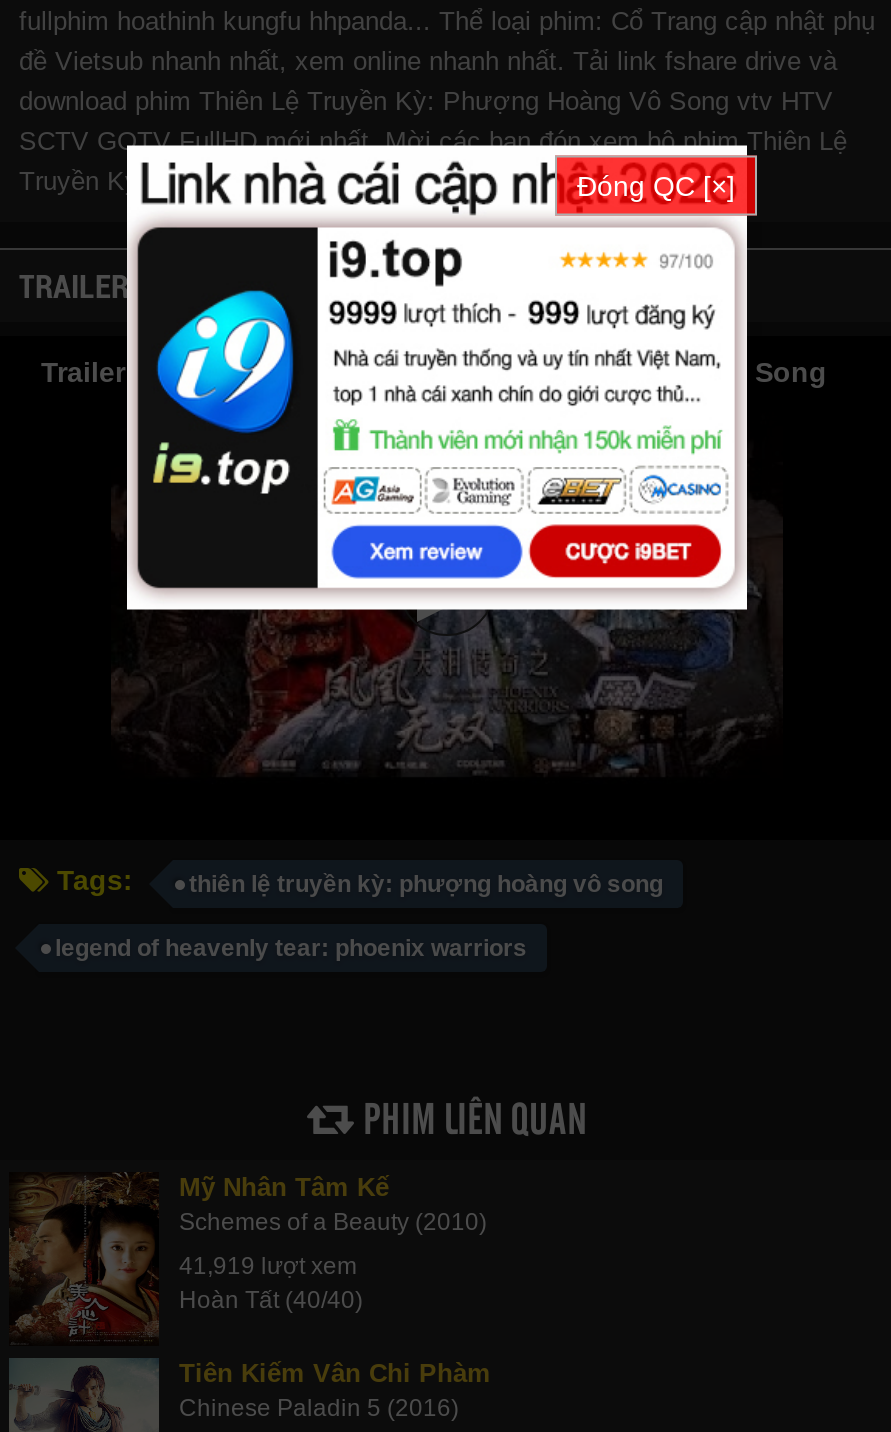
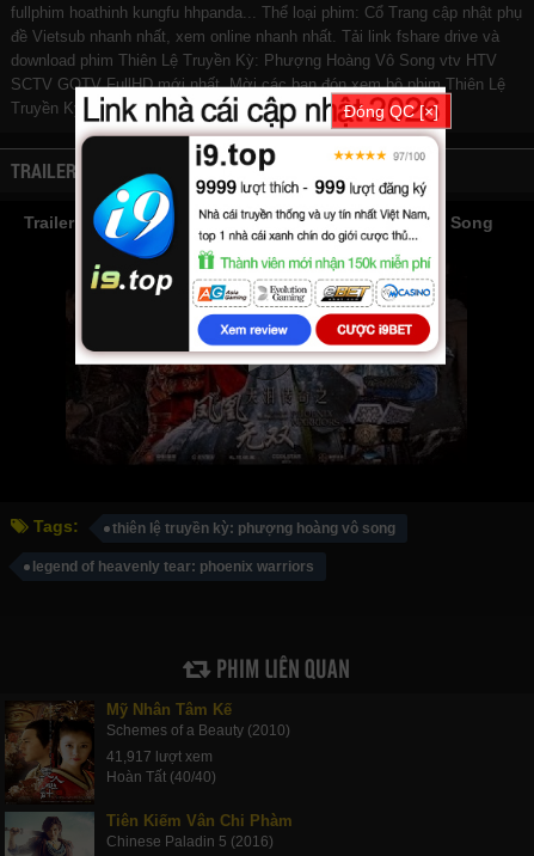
- 41,919 lượt xem
+ 41,917 lượt xem
